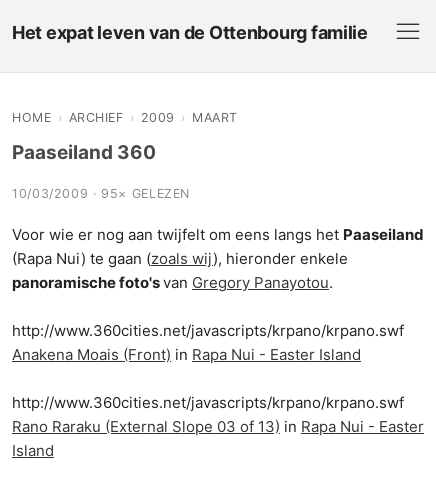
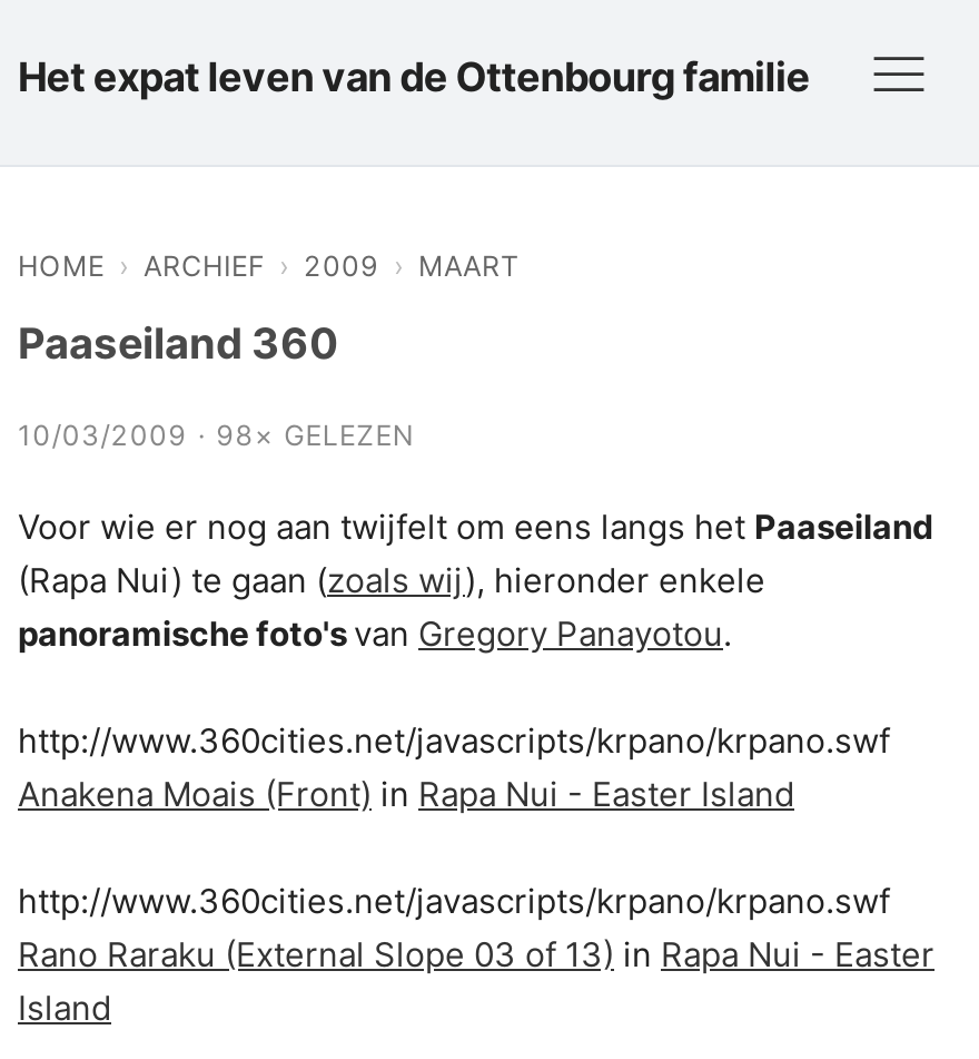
- 10/03/2009 · 95× GELEZEN
+ 10/03/2009 · 98× GELEZEN
